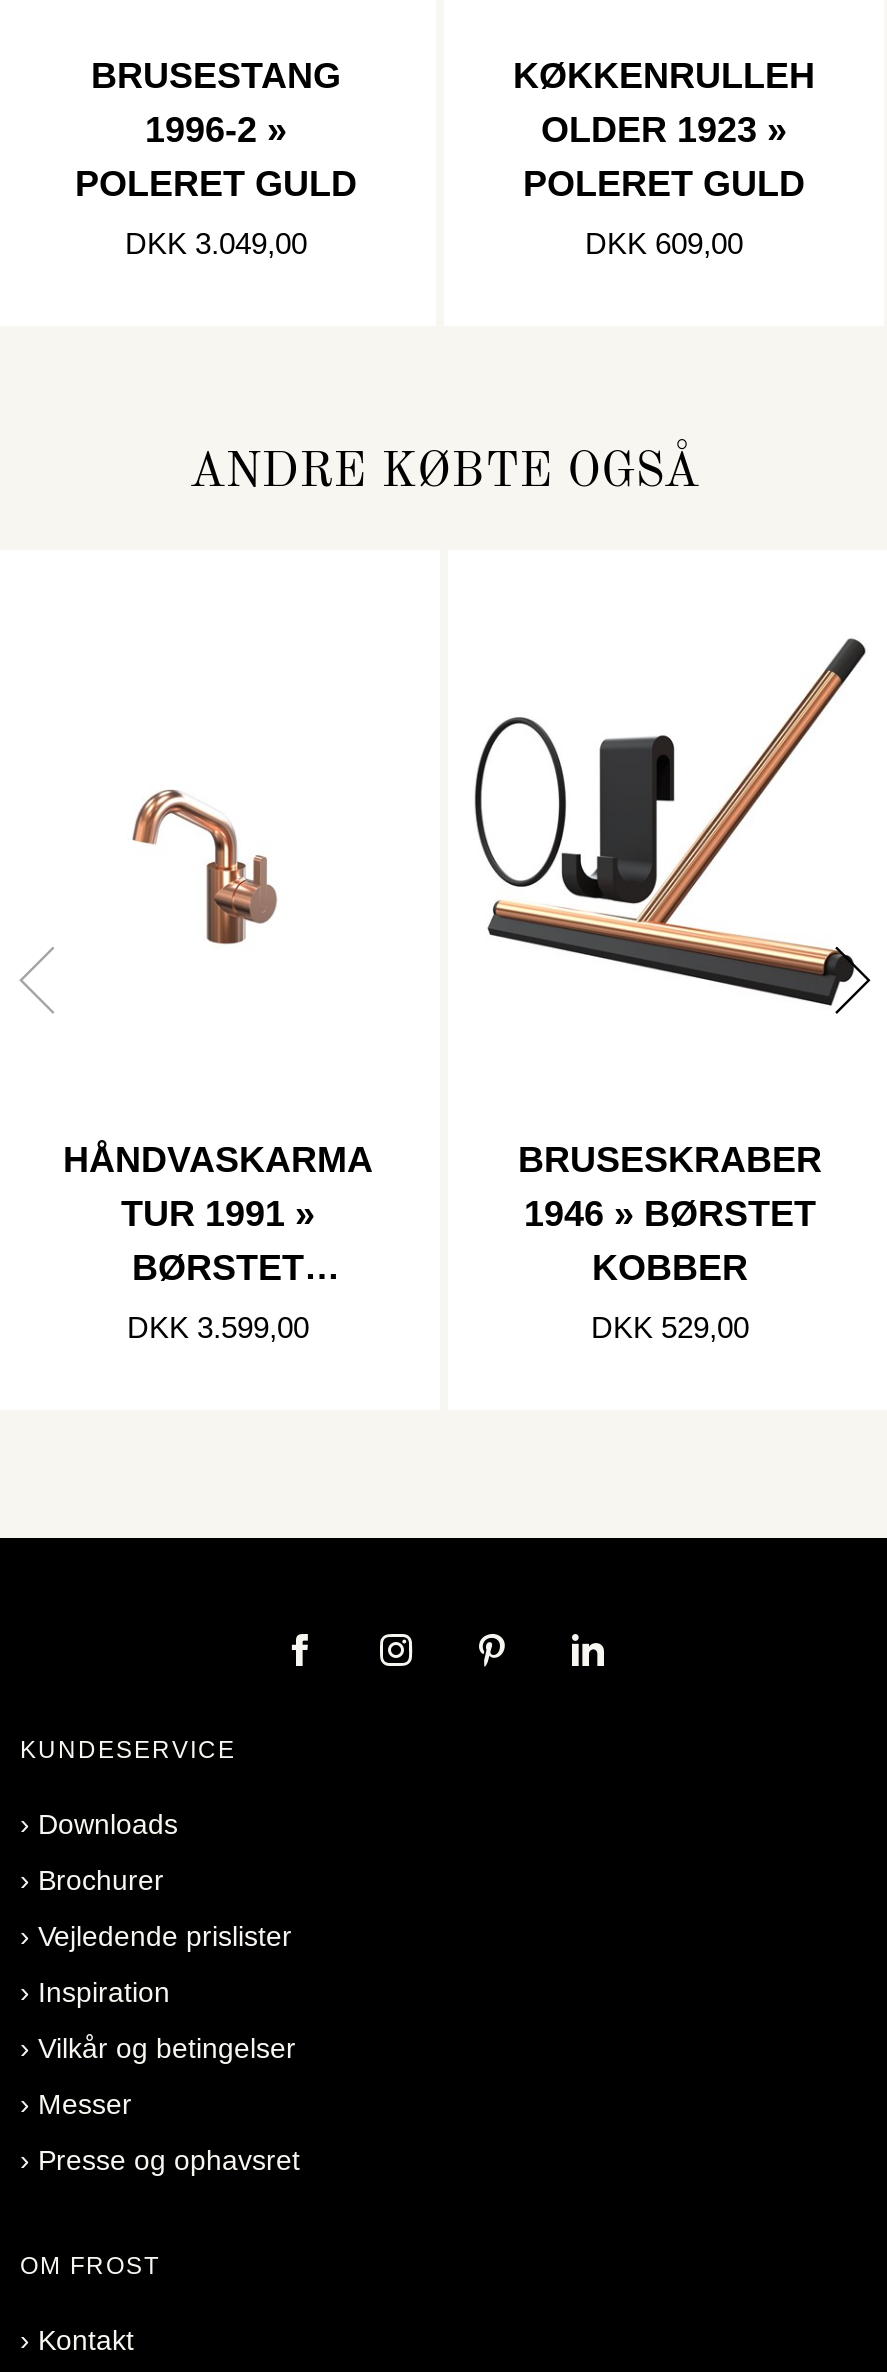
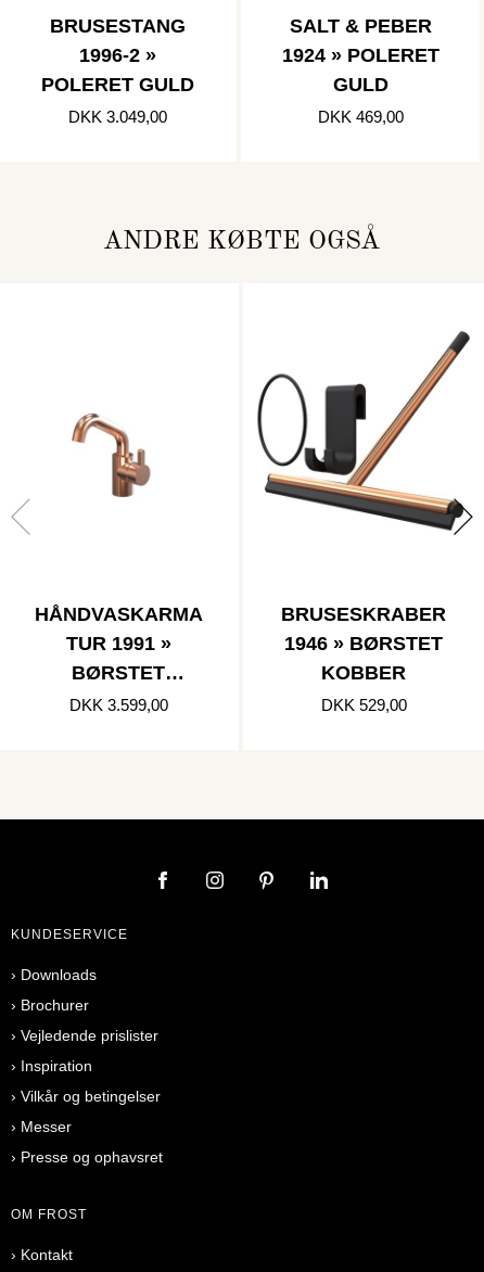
- KØKKENRULLEH
- OLDER 1923 »
- POLERET GULD
+ SALT & PEBER
+ 1924 » POLERET
+ GULD

- DKK 609,00
+ DKK 469,00
